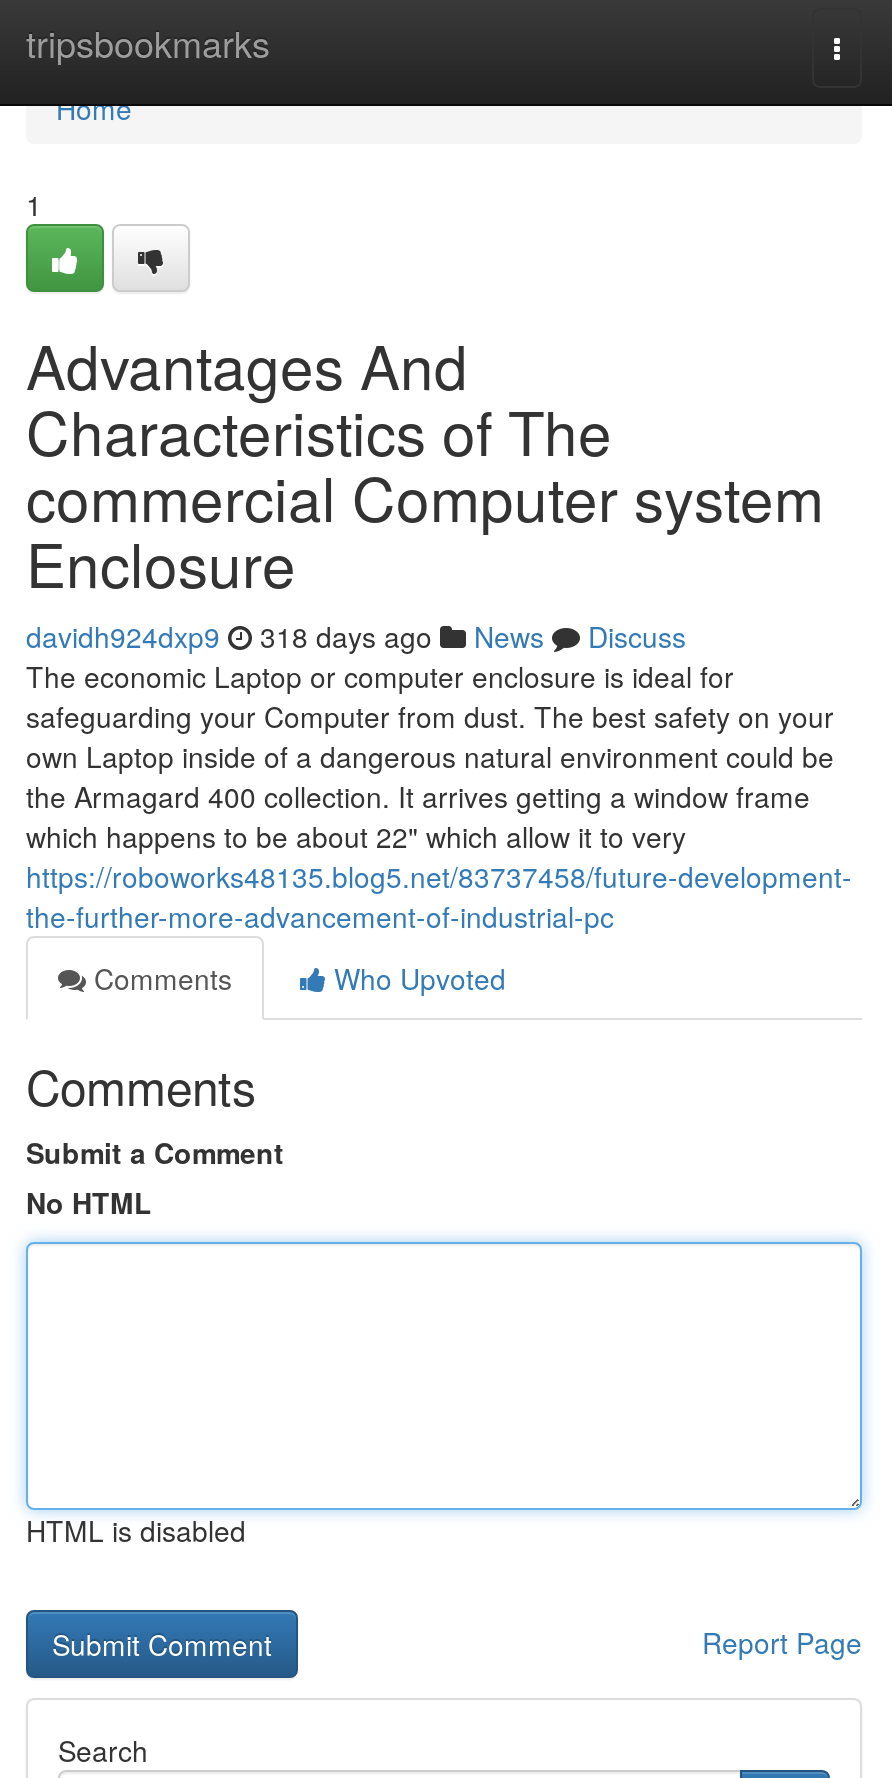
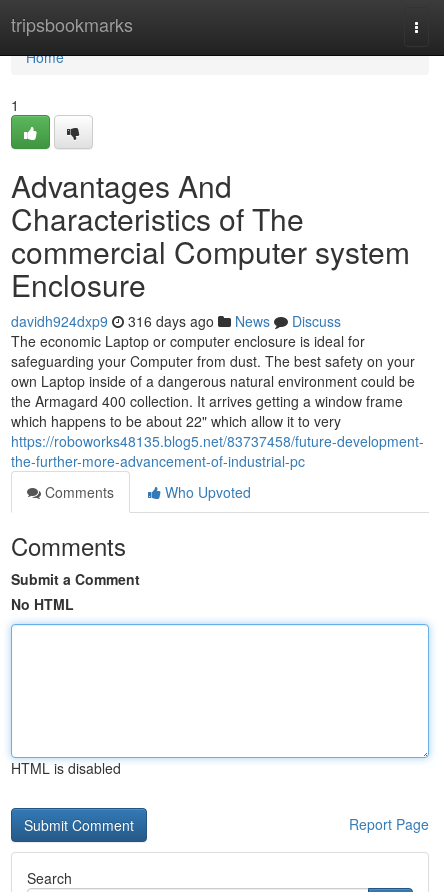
- davidh924dxp9 318 days ago News Discuss
+ davidh924dxp9 316 days ago News Discuss
